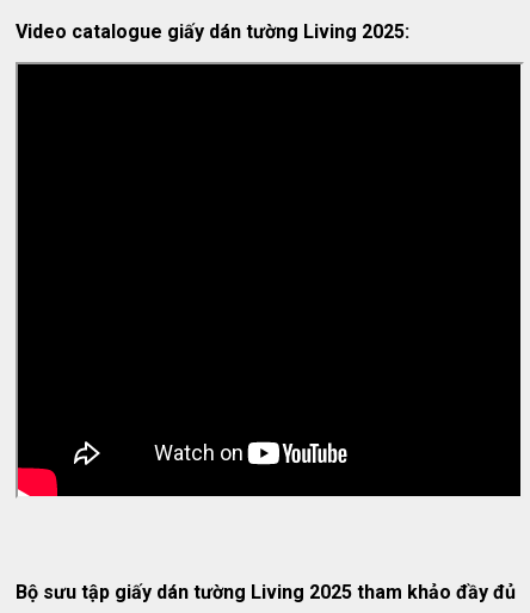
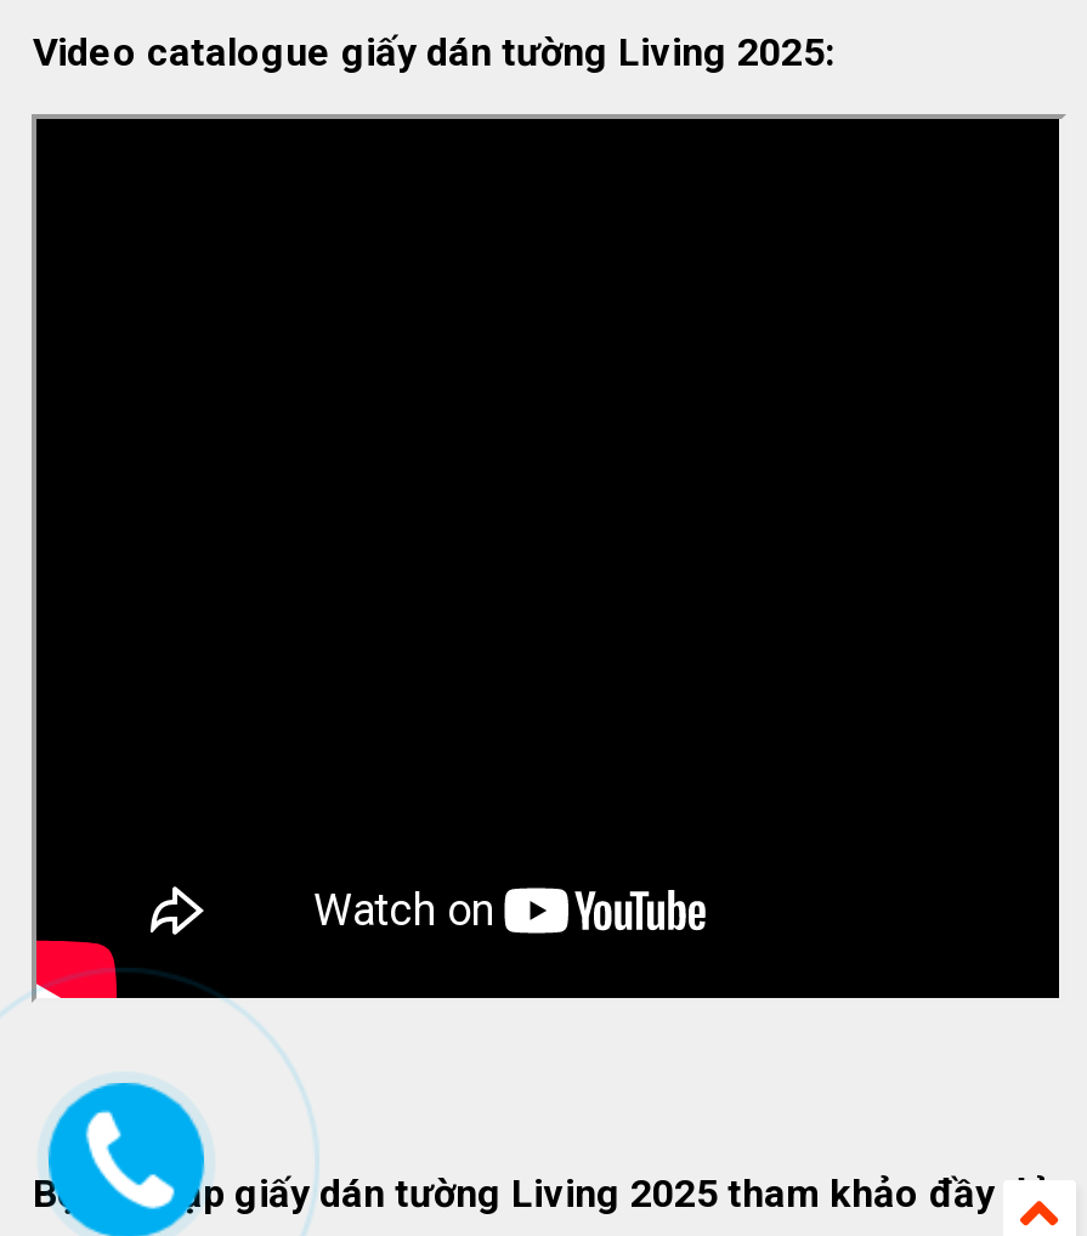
+ [image]
